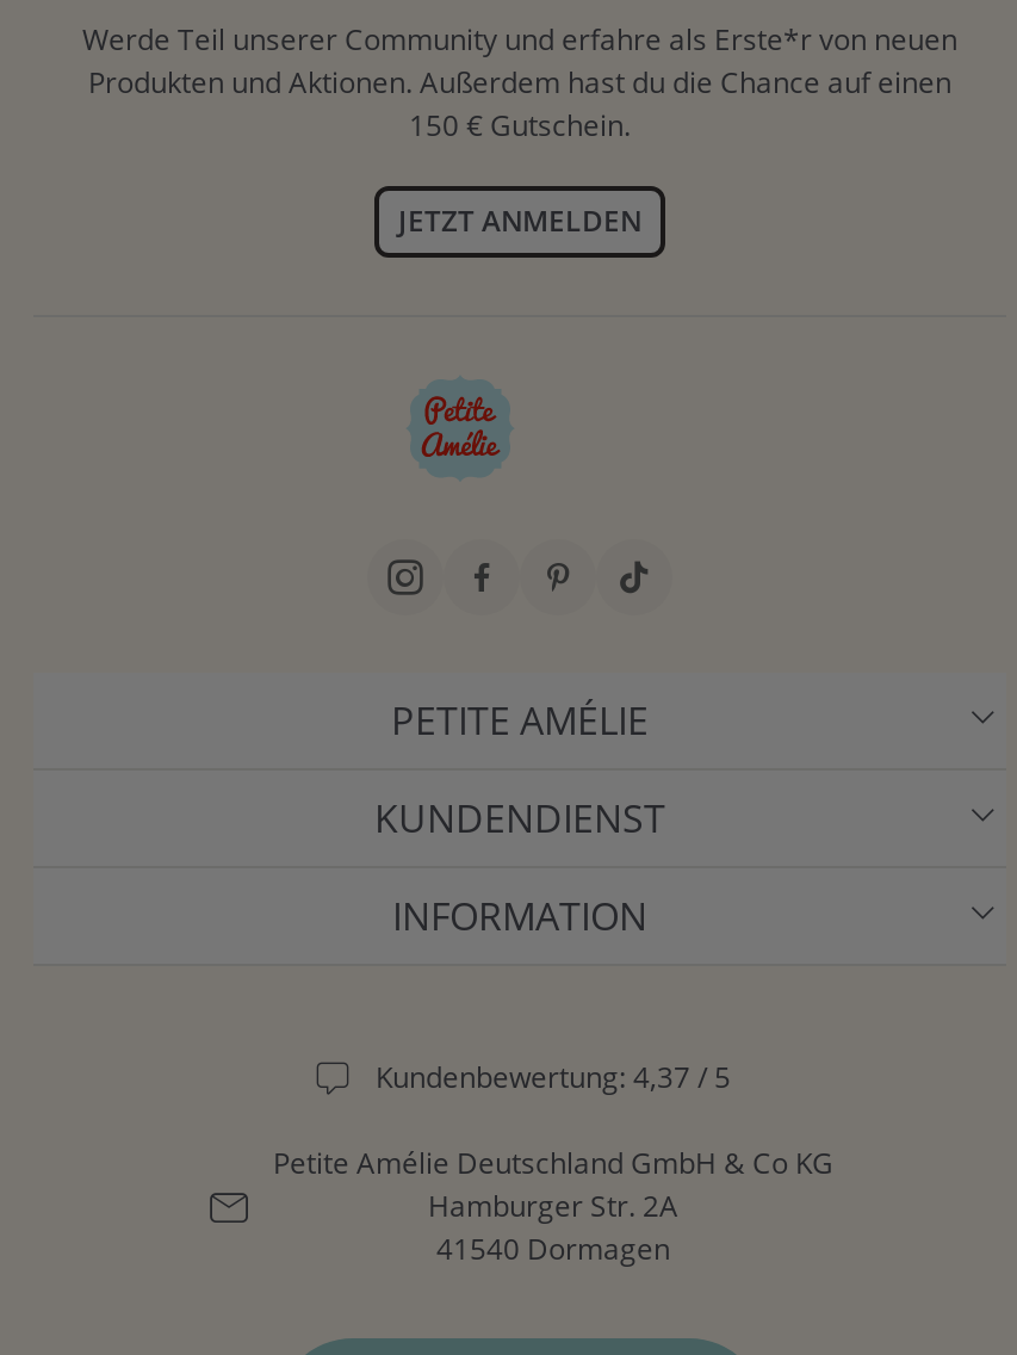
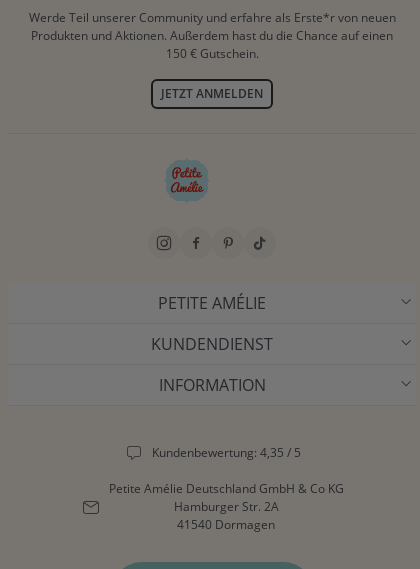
- Kundenbewertung: 4,37 / 5
+ Kundenbewertung: 4,35 / 5
